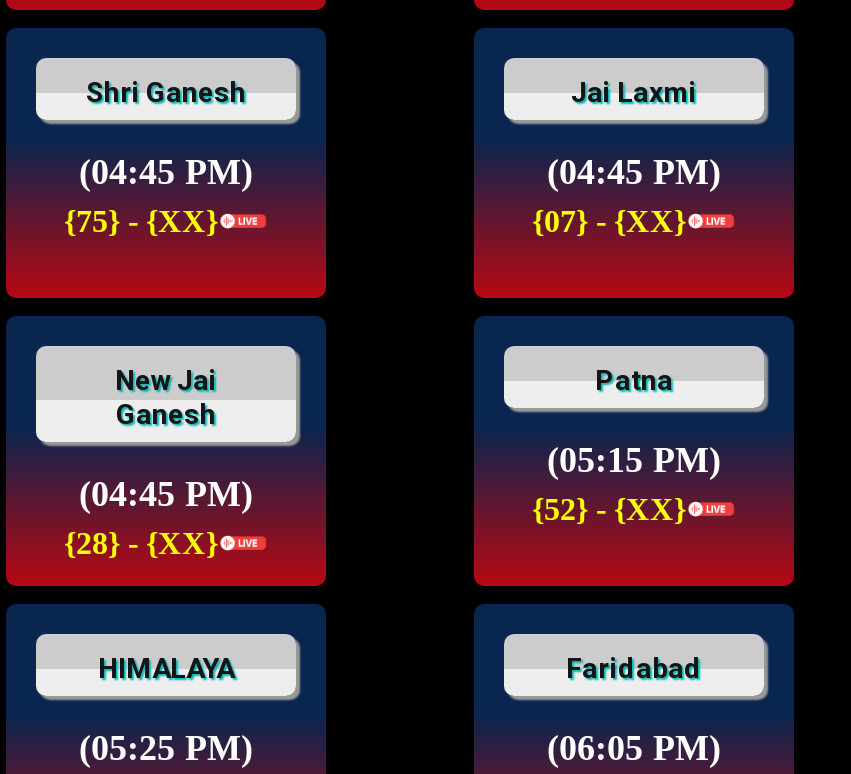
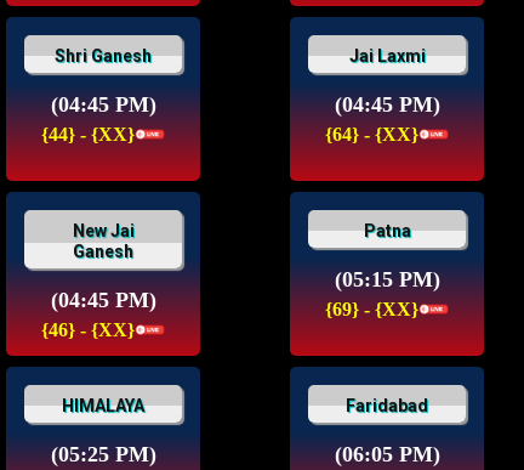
- {75} - {XX}
+ {44} - {XX}

- {07} - {XX}
+ {64} - {XX}

- {52} - {XX}
+ {69} - {XX}

- {28} - {XX}
+ {46} - {XX}
